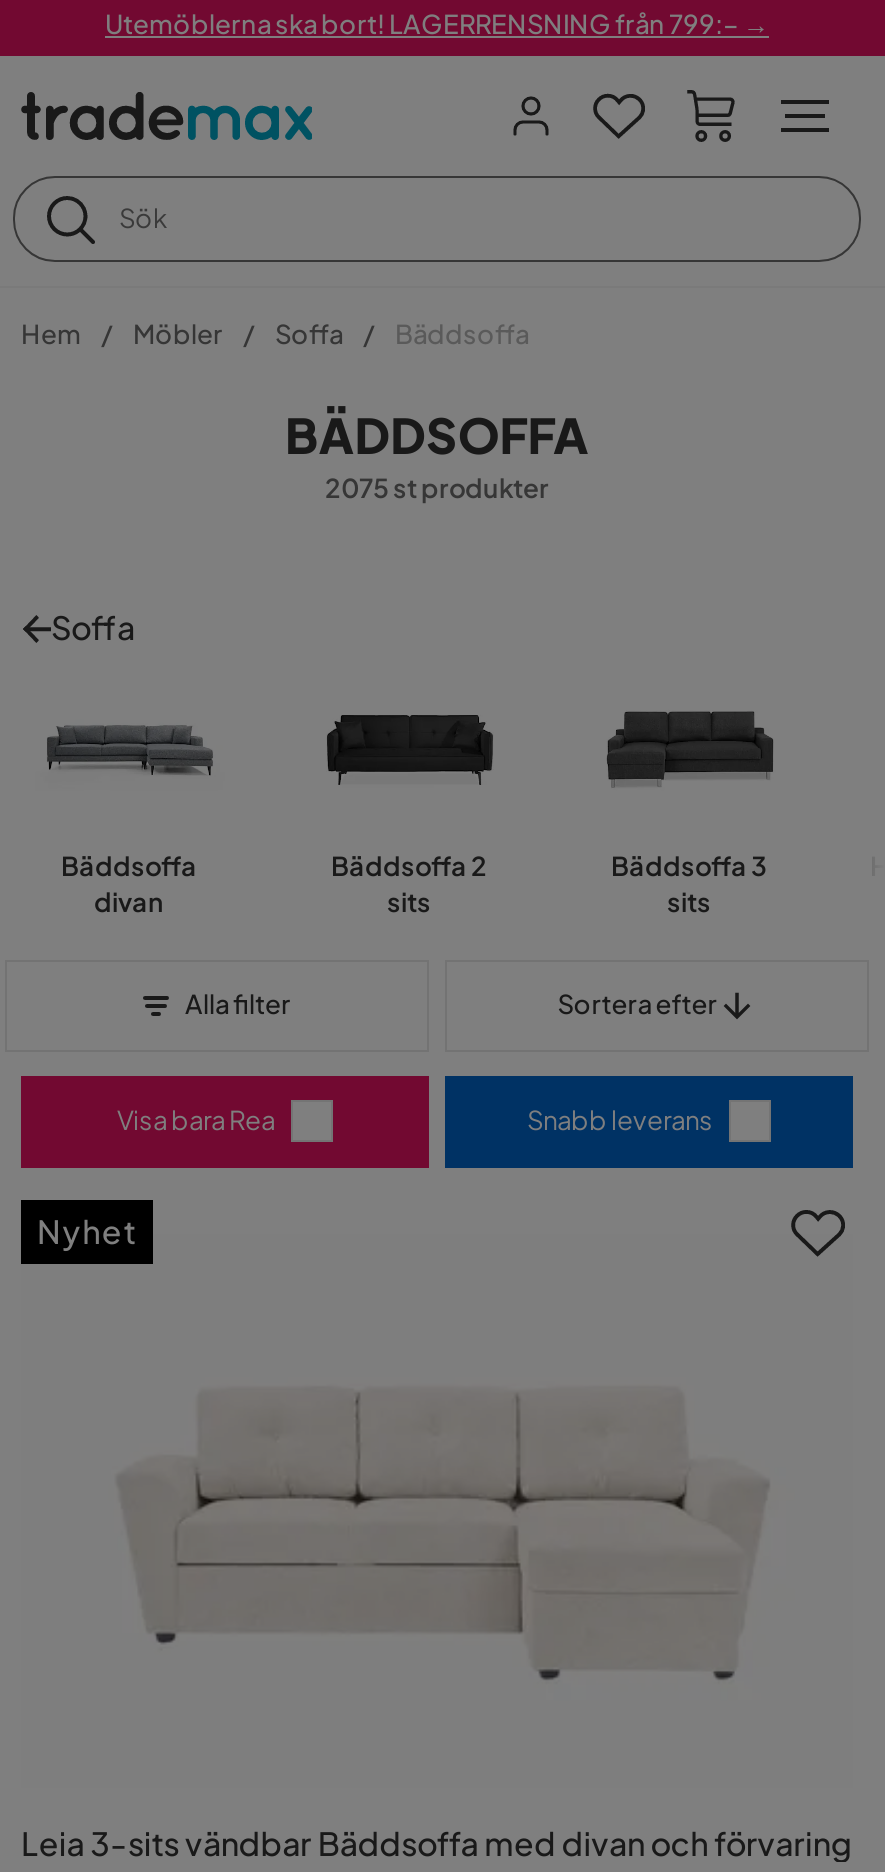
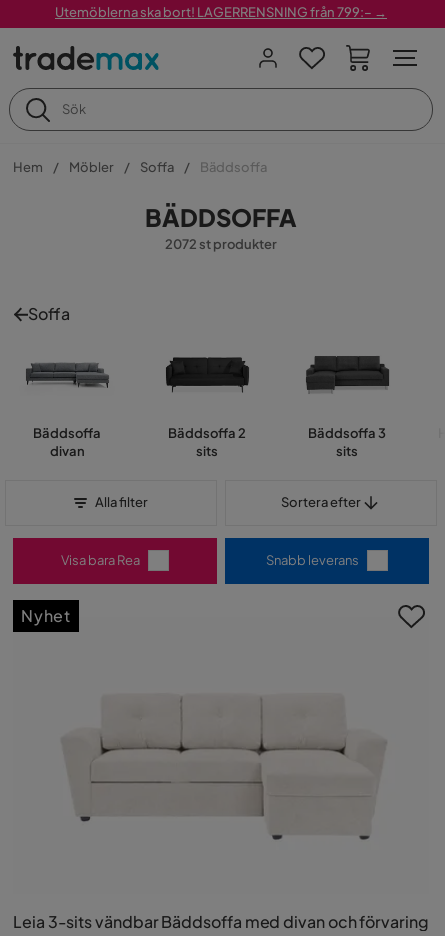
- 2075 st produkter
+ 2072 st produkter
